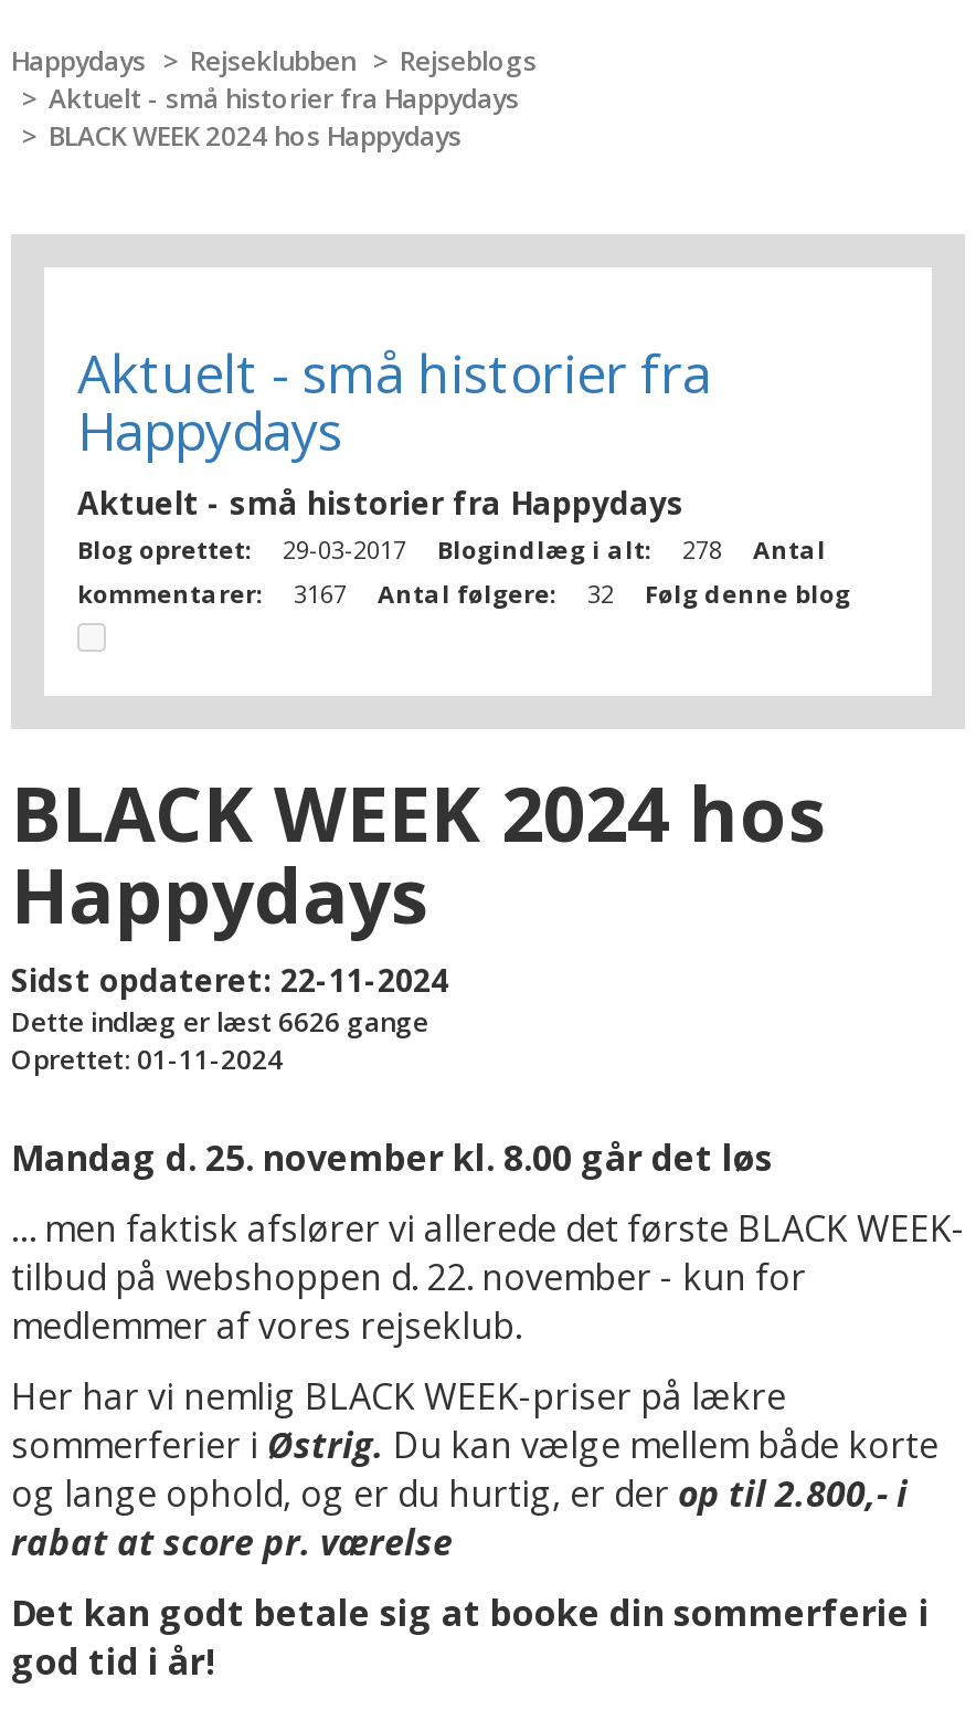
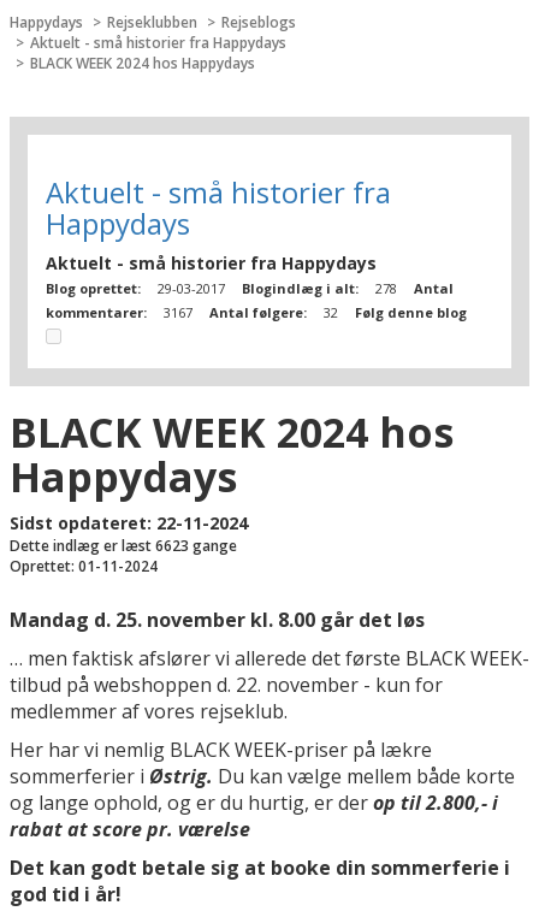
- Dette indlæg er læst 6626 gange
+ Dette indlæg er læst 6623 gange
